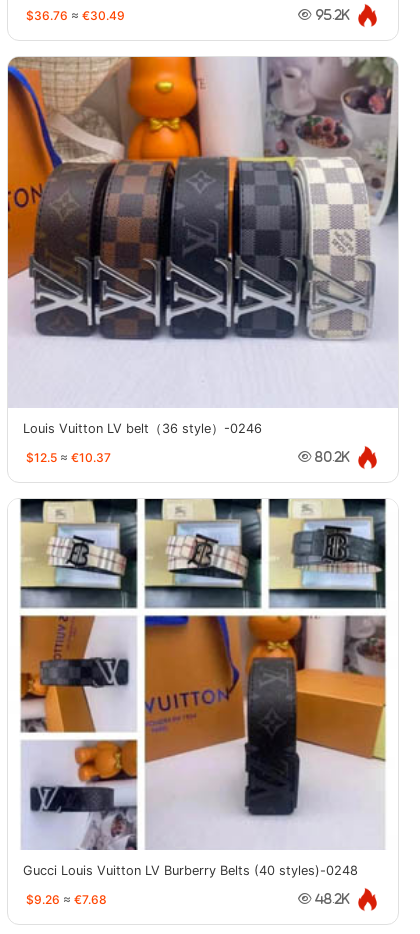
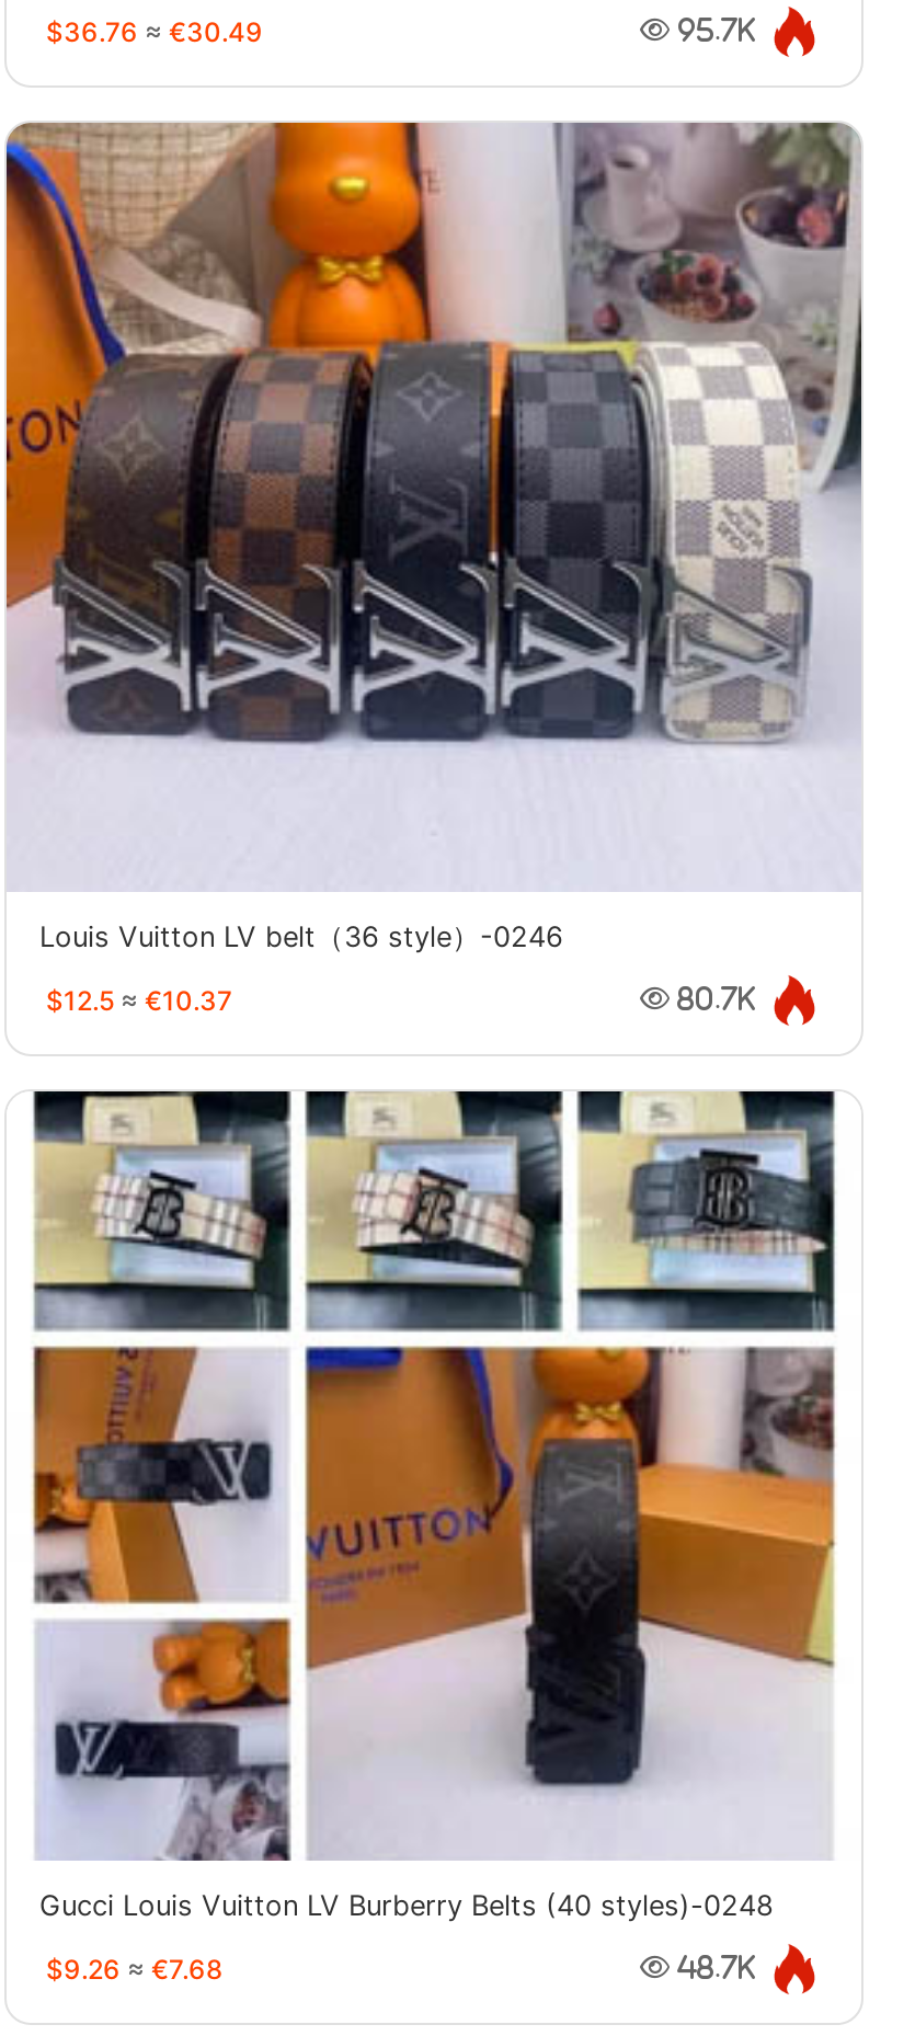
- 95.2K
+ 95.7K

- 80.2K
+ 80.7K

- 48.2K
+ 48.7K
